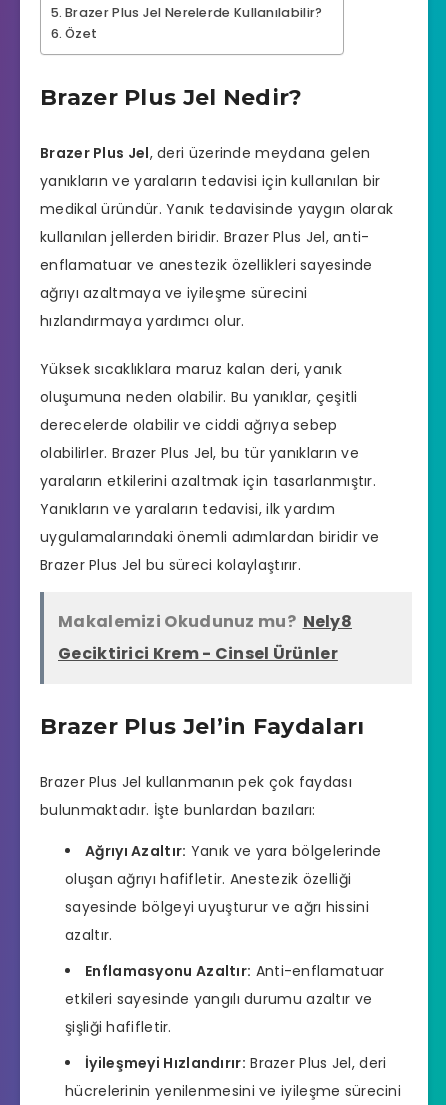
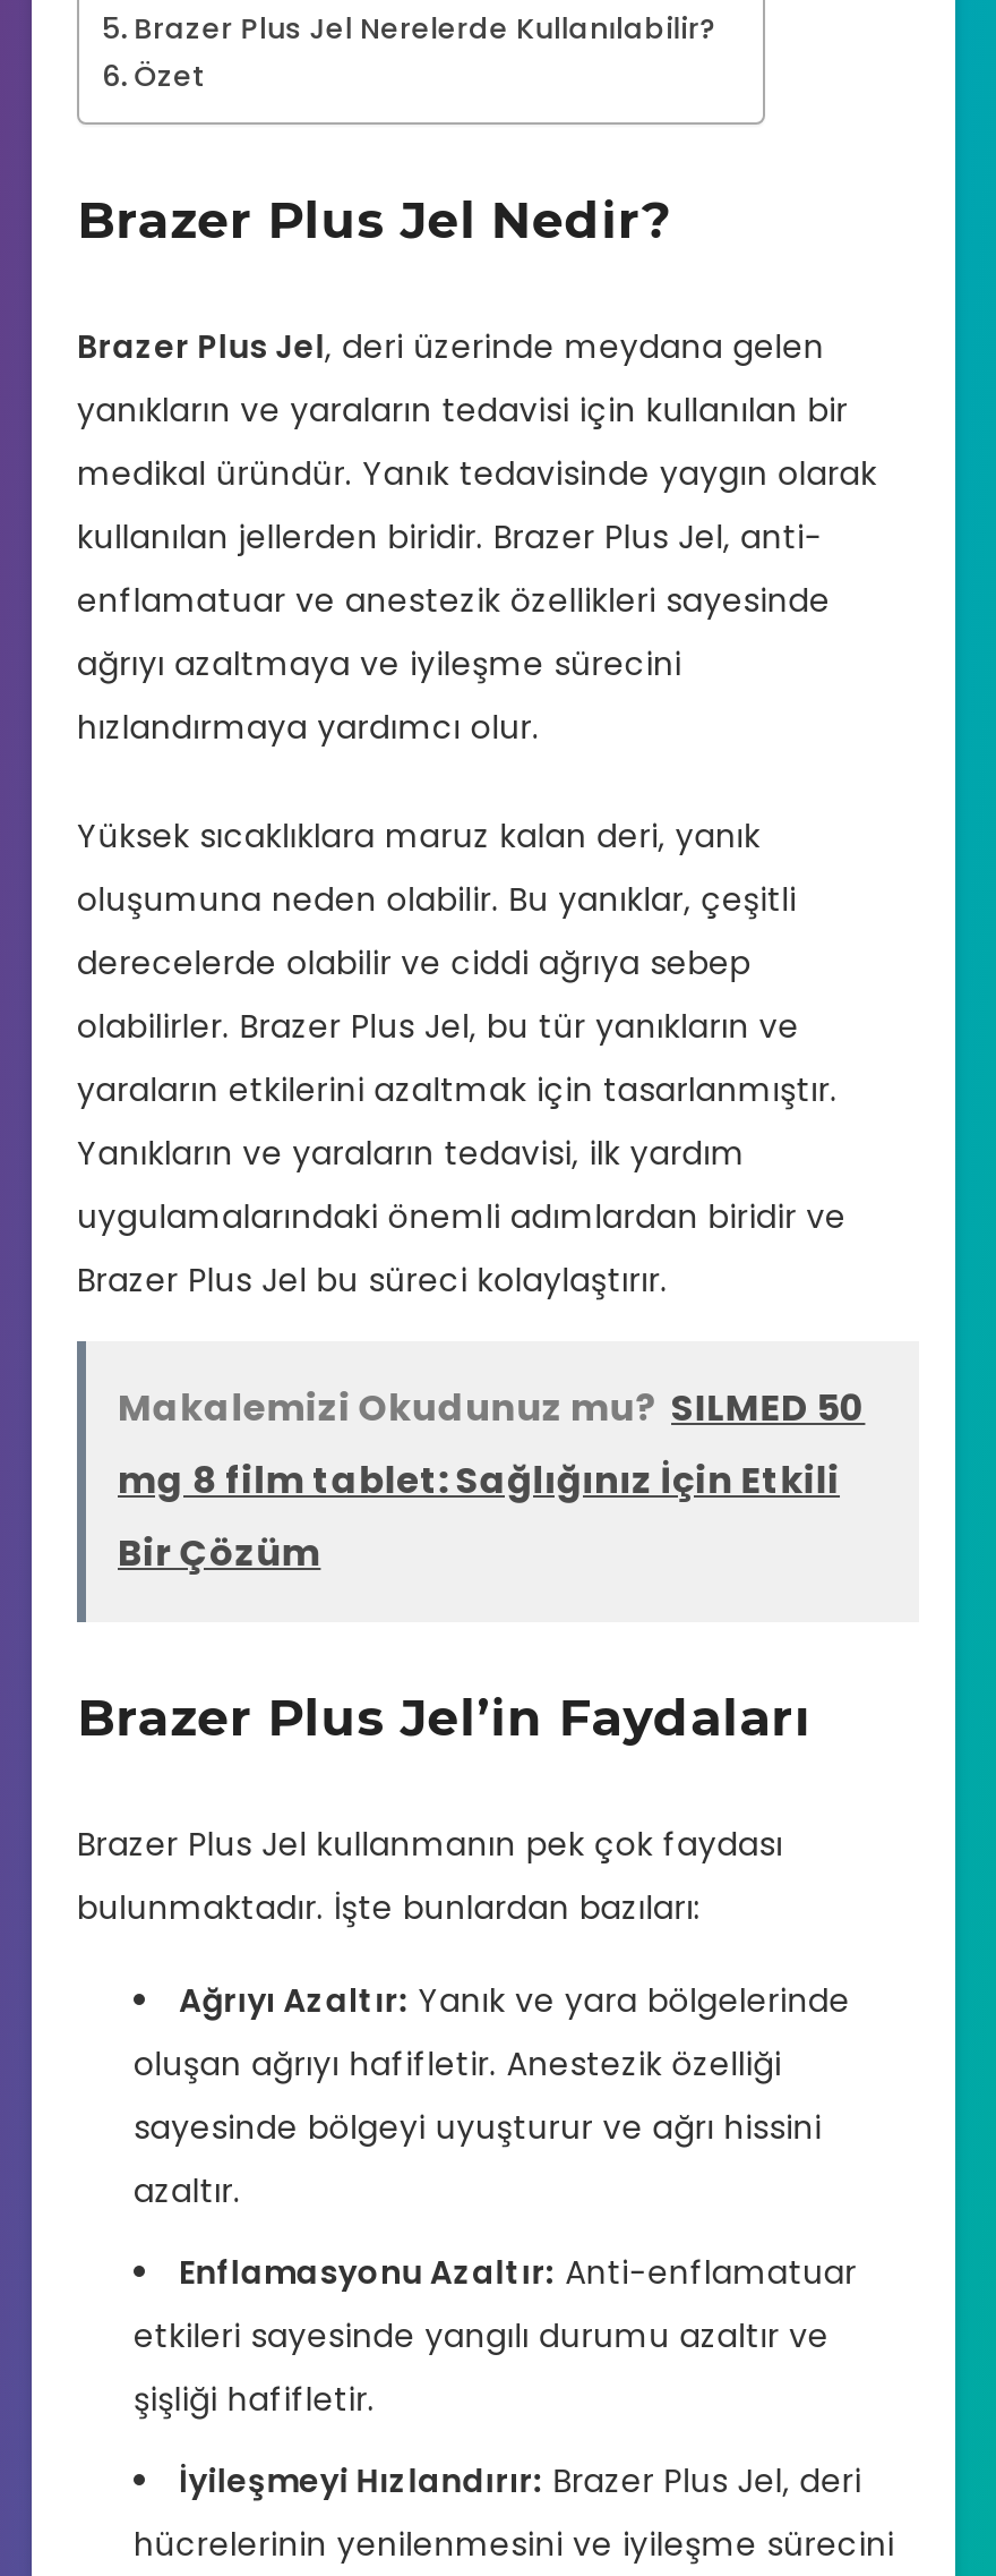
- Makalemizi Okudunuz mu? Nely8
- Geciktirici Krem - Cinsel Ürünler
+ Makalemizi Okudunuz mu? SILMED 50
+ mg 8 film tablet: Sağlığınız İçin Etkili
+ Bir Çözüm
